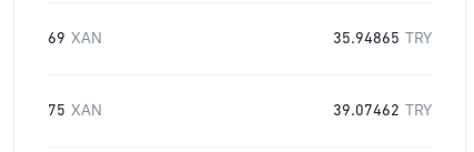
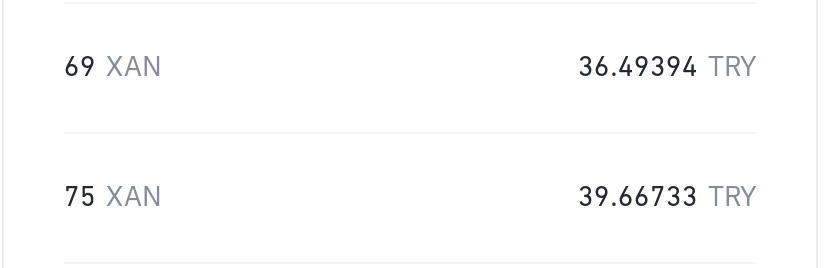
- 35.94865 TRY
+ 36.49394 TRY

- 39.07462 TRY
+ 39.66733 TRY
